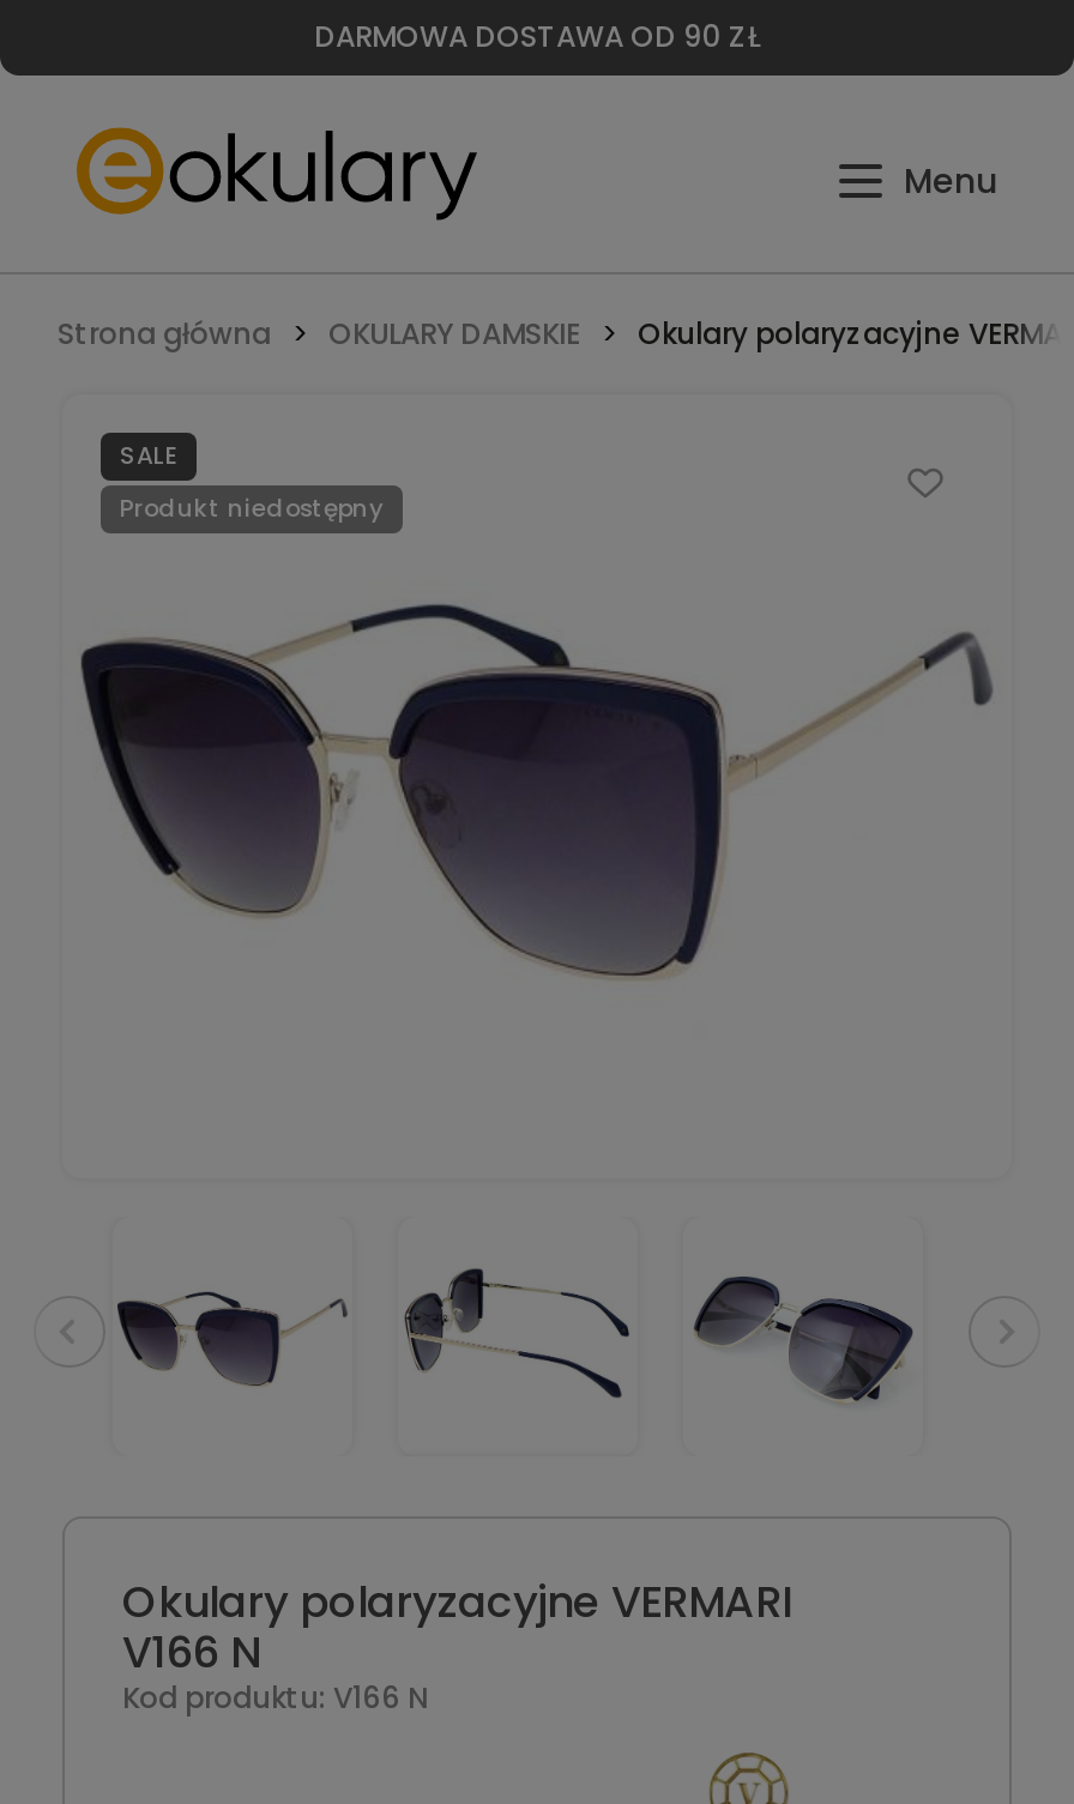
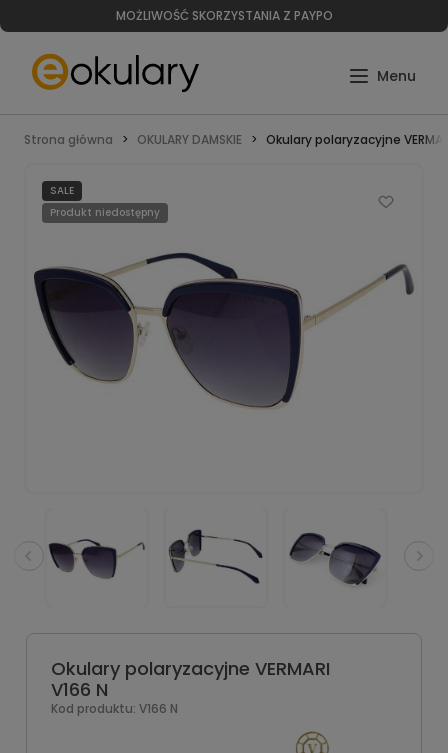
- DARMOWA DOSTAWA OD 90 ZŁ
+ MOŻLIWOŚĆ SKORZYSTANIA Z PAYPO
